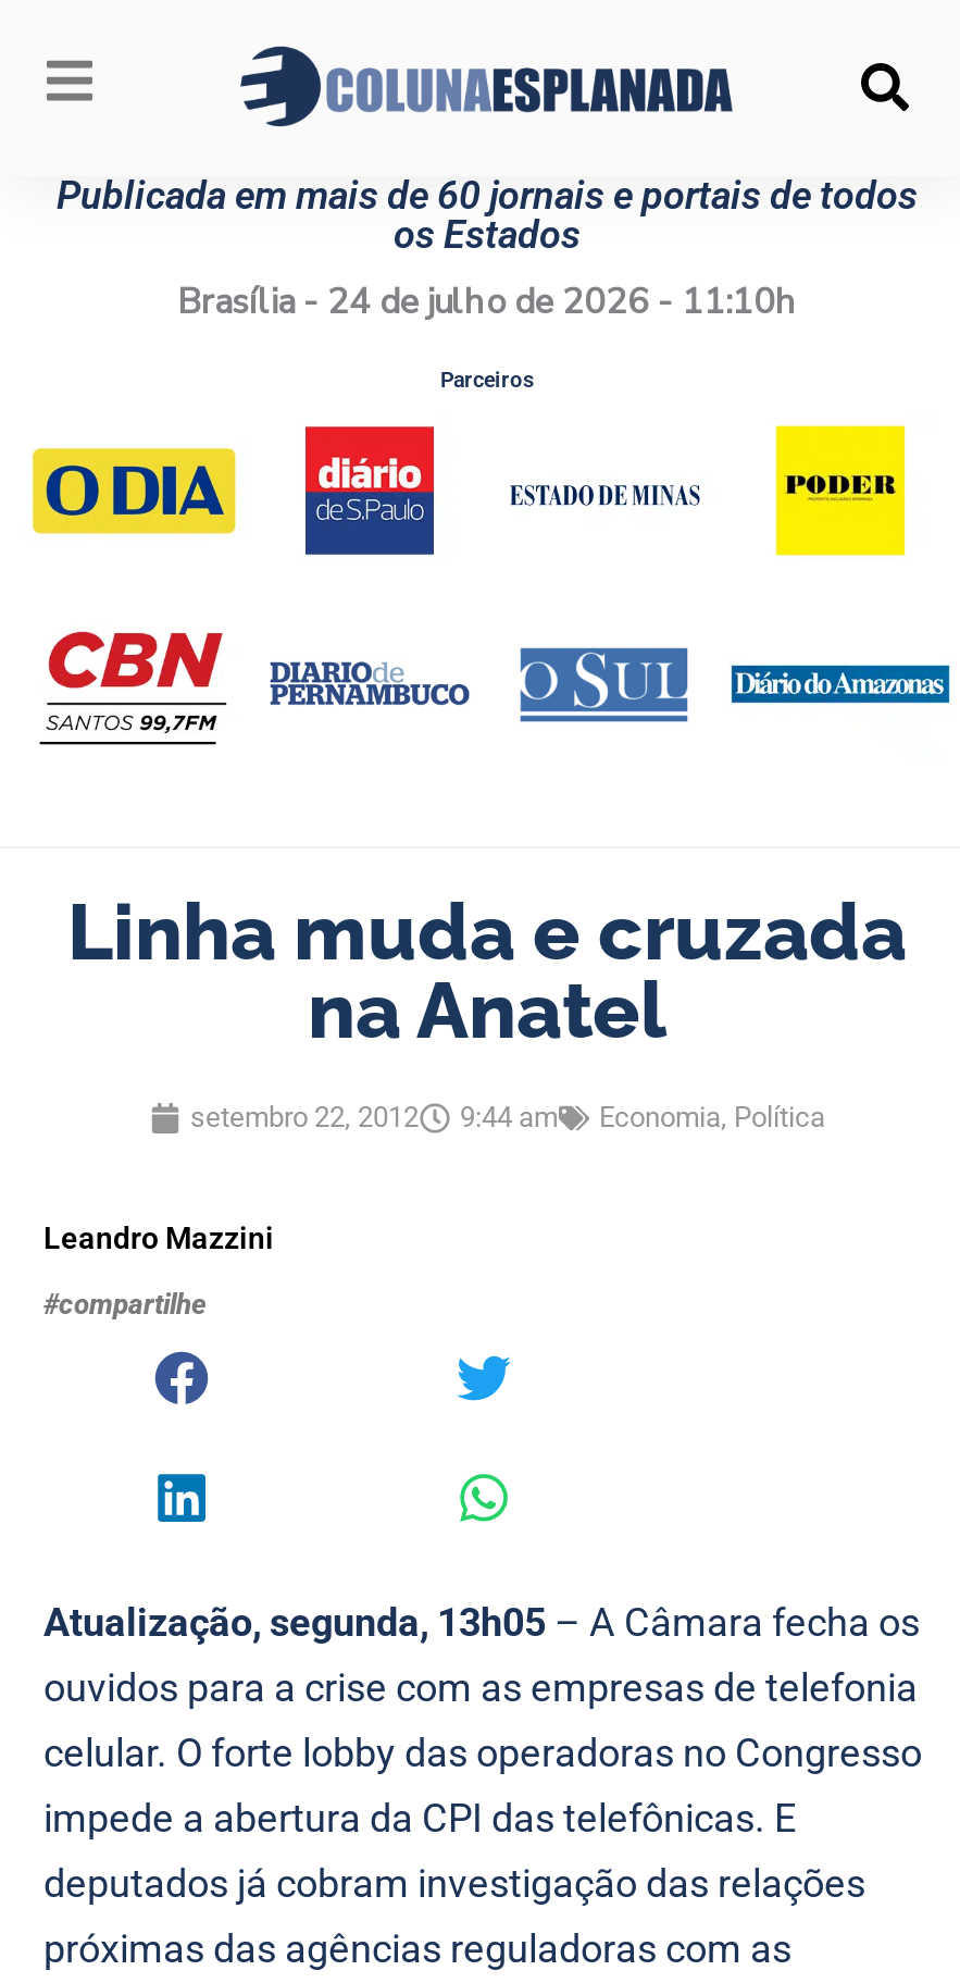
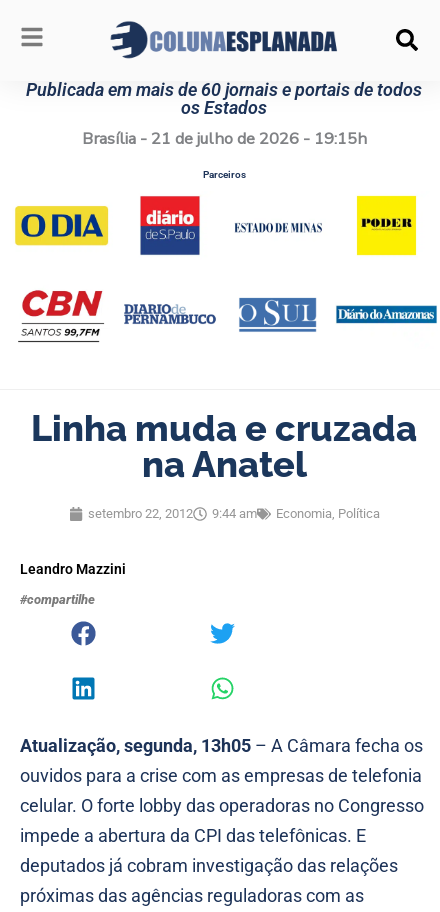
- Brasília - 24 de julho de 2026 - 11:10h
+ Brasília - 21 de julho de 2026 - 19:15h
